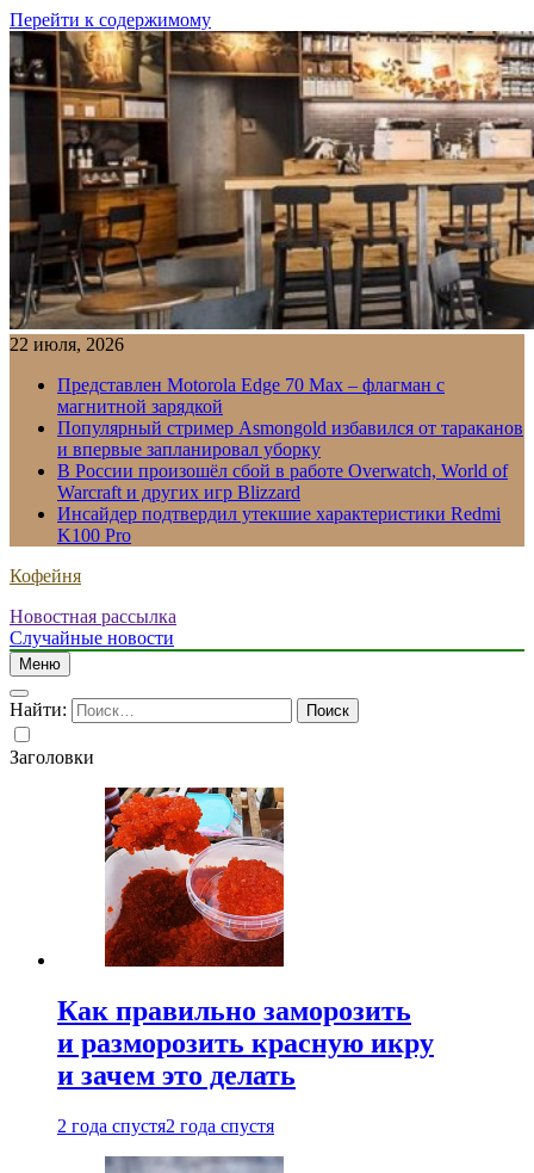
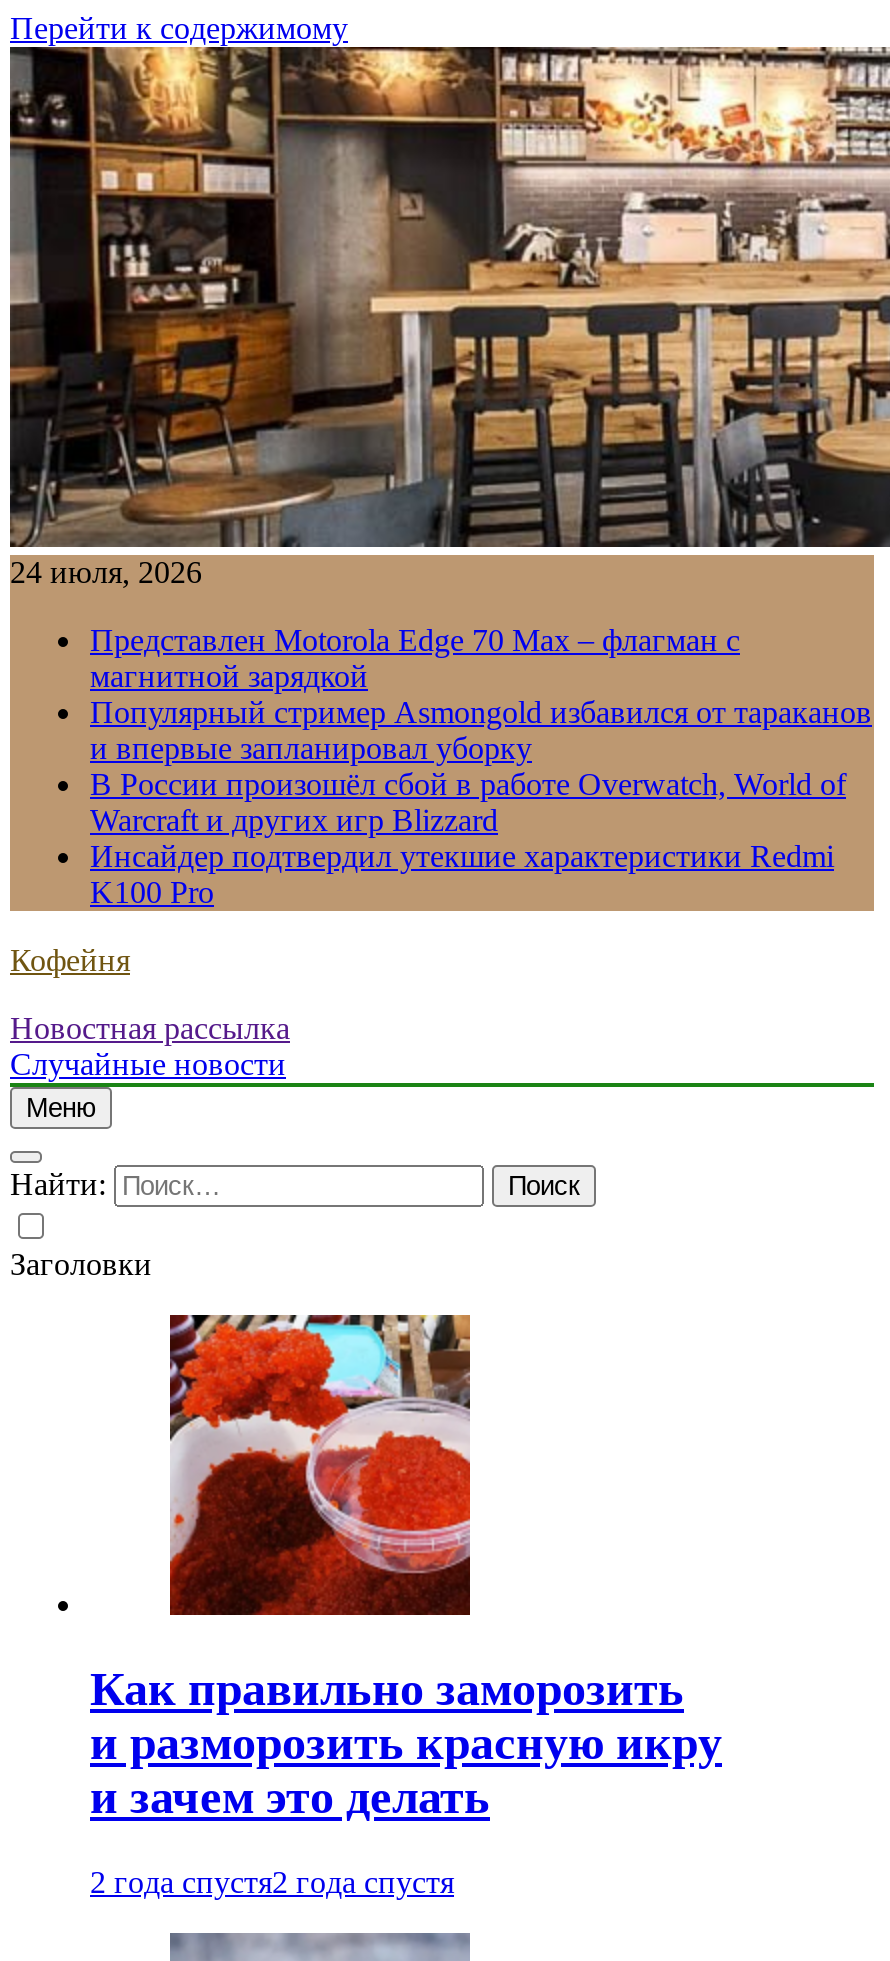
- 22 июля, 2026
+ 24 июля, 2026
